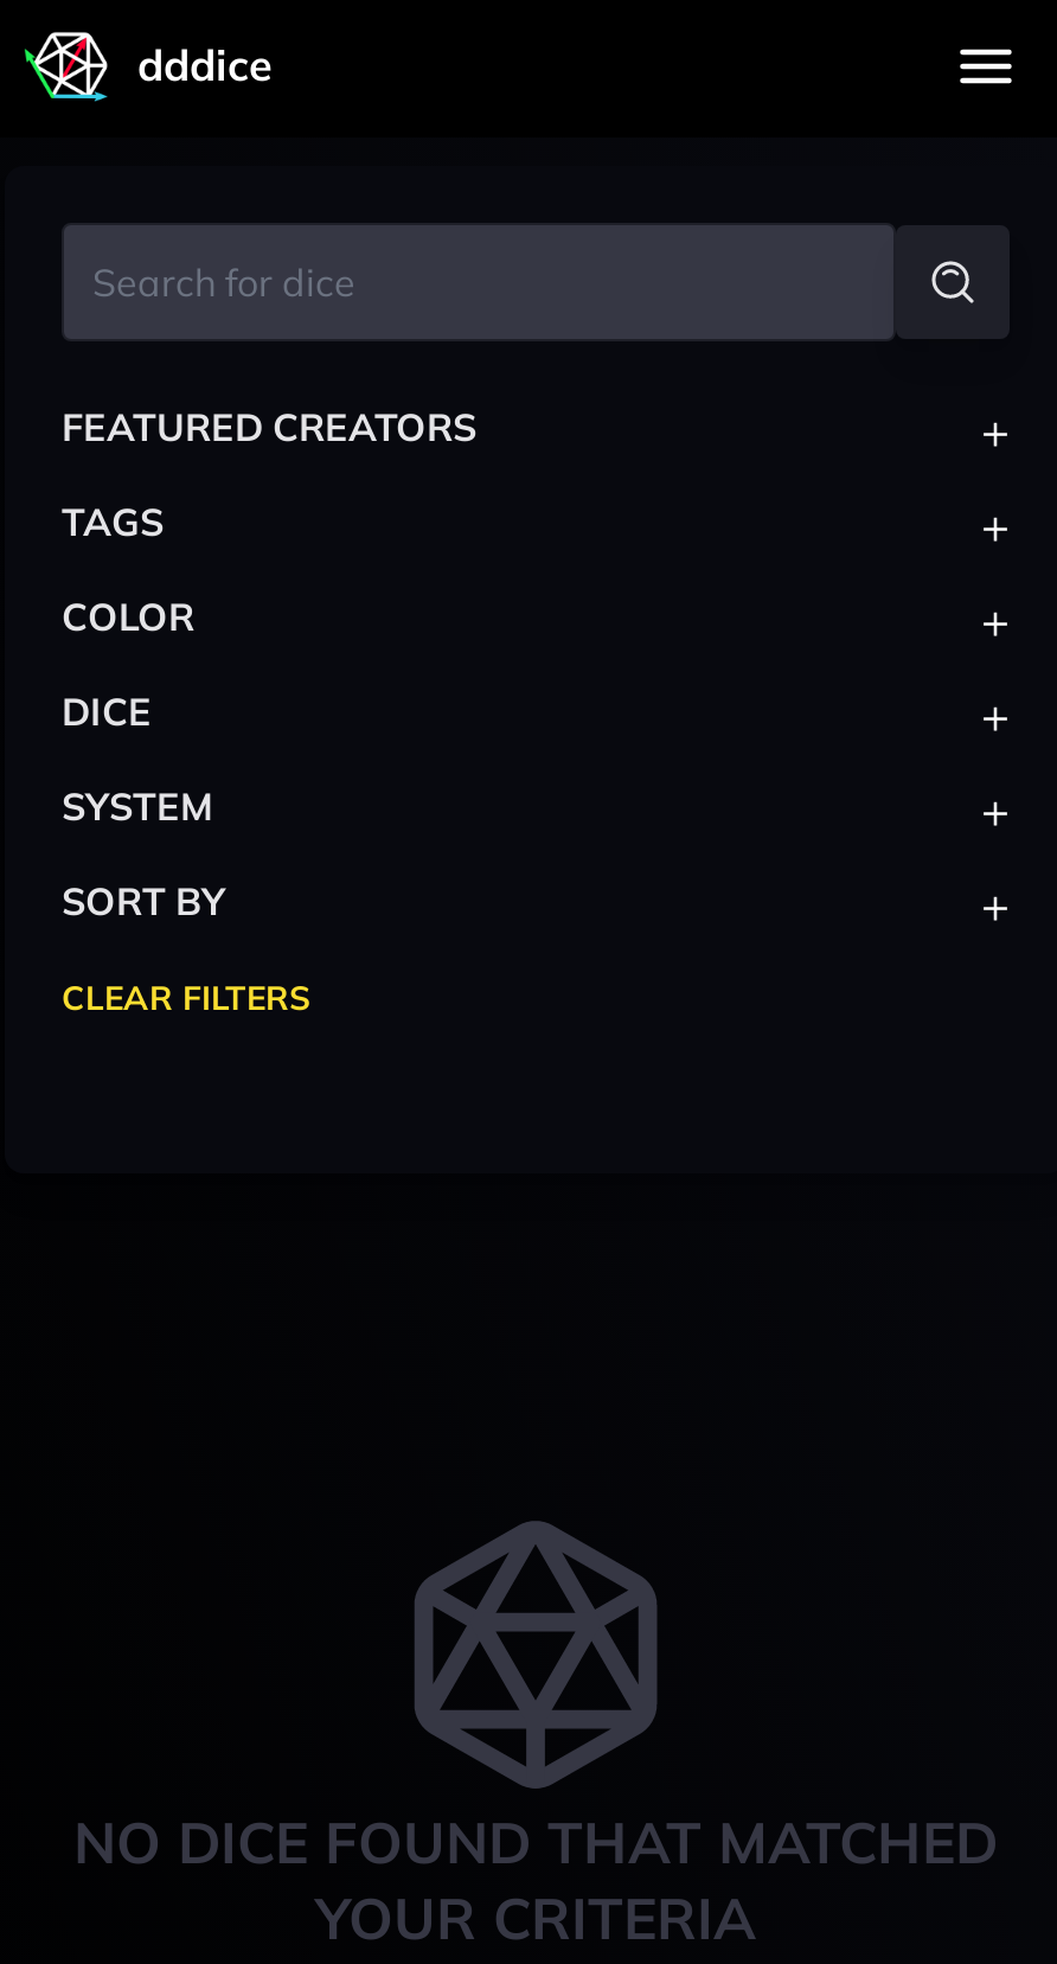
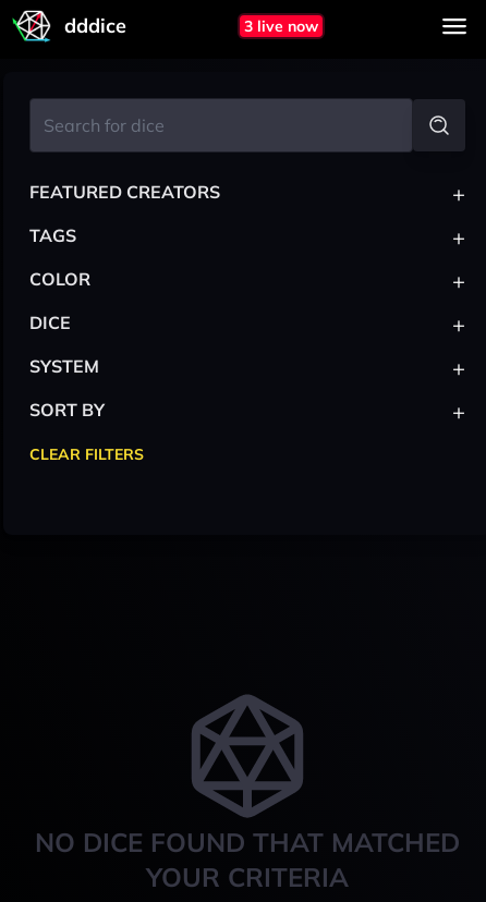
+ 3 live now
